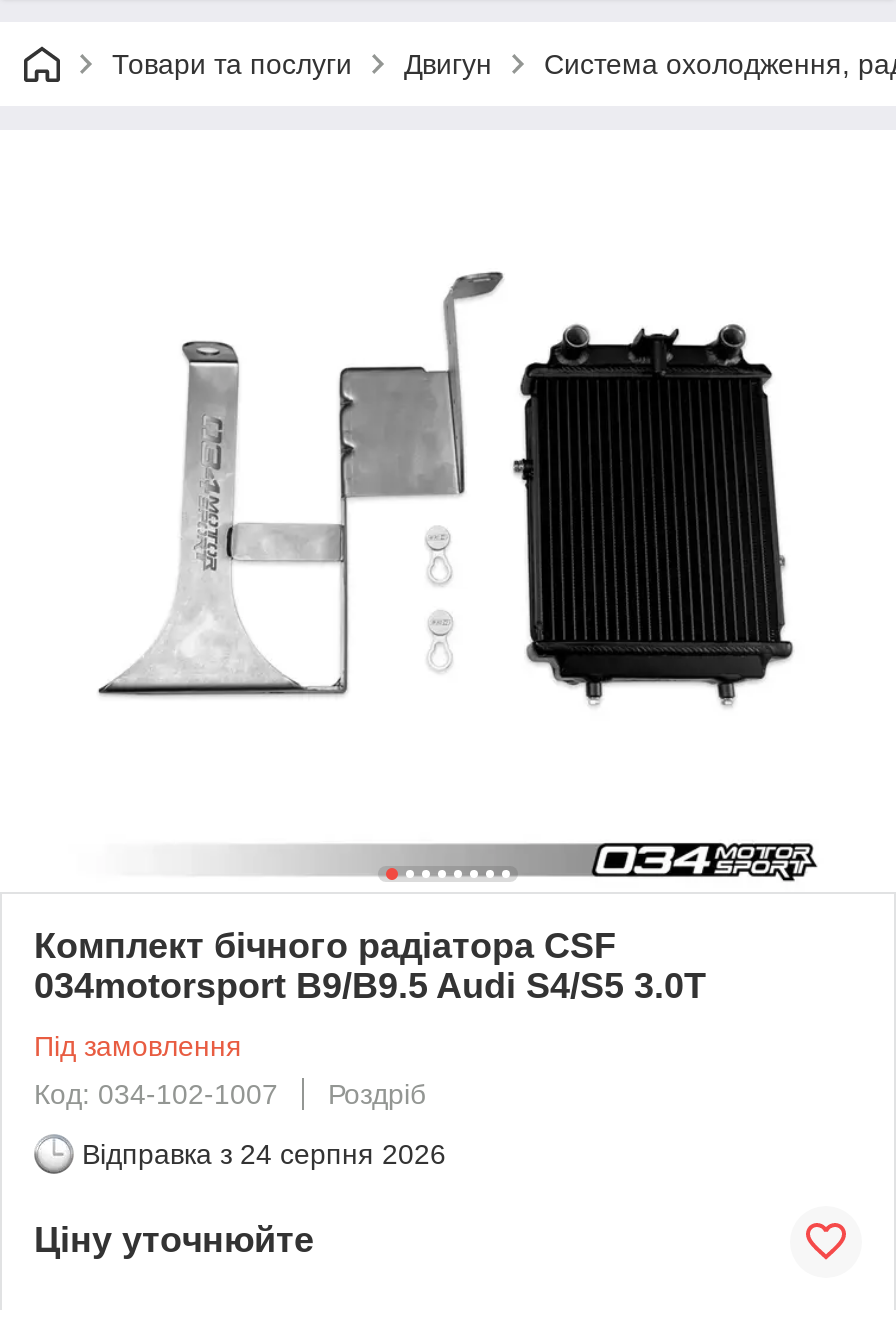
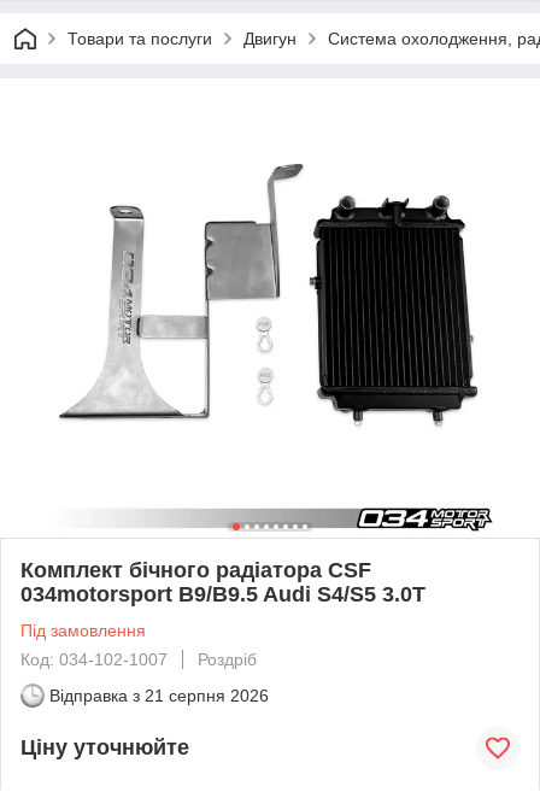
- Відправка з 24 серпня 2026
+ Відправка з 21 серпня 2026
